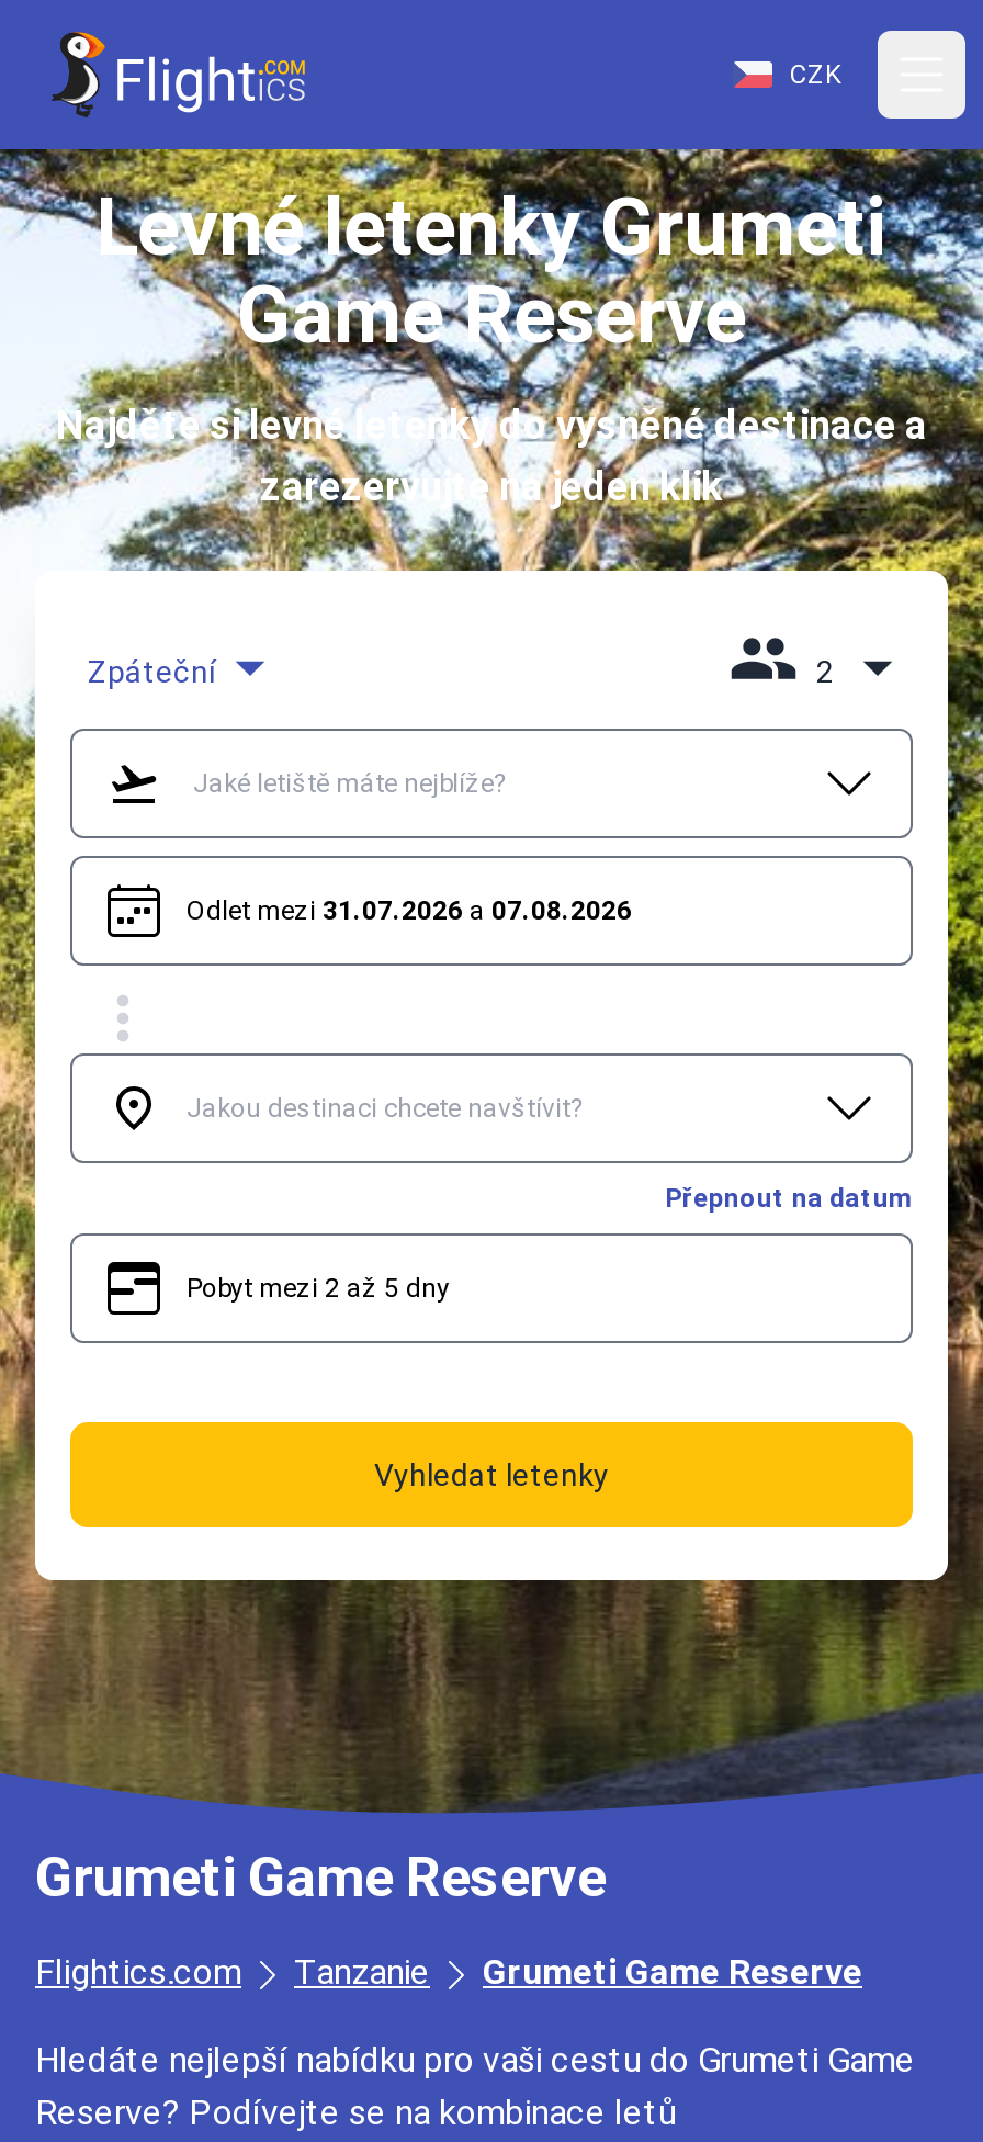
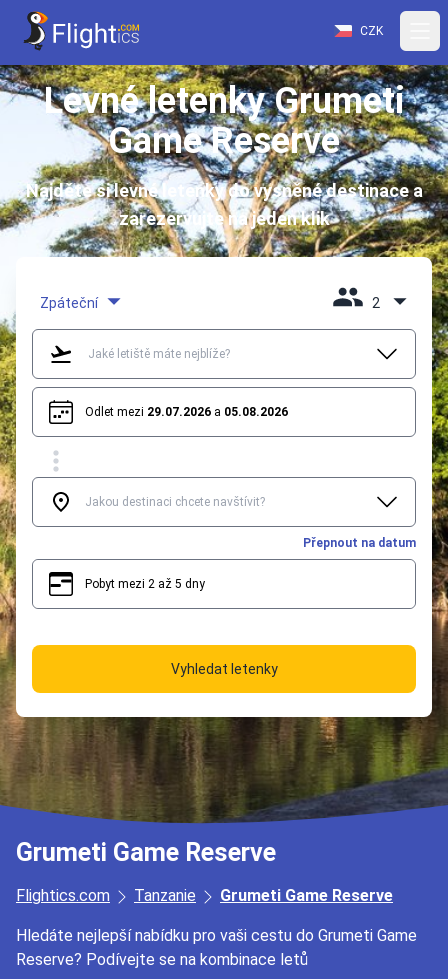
- Odlet mezi 31.07.2026 a 07.08.2026
+ Odlet mezi 29.07.2026 a 05.08.2026
